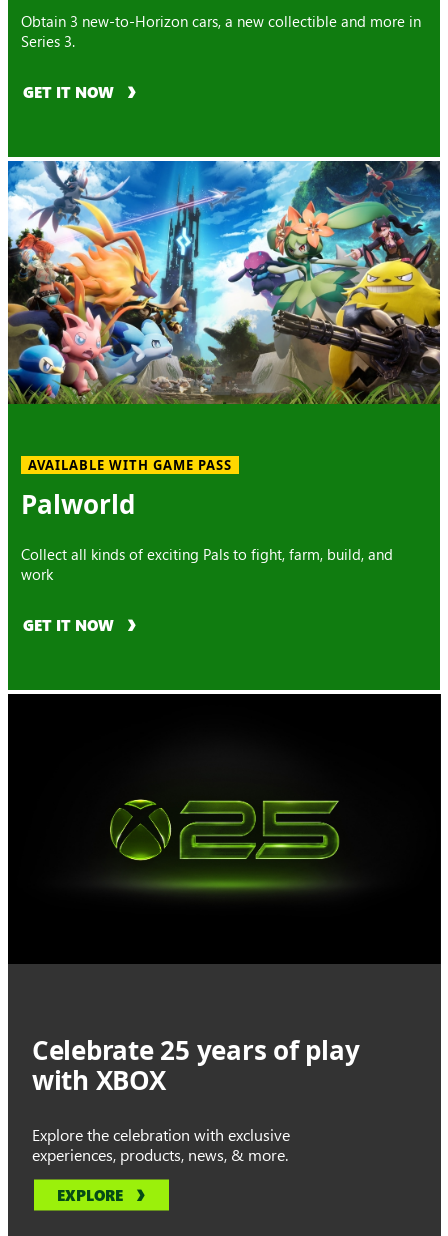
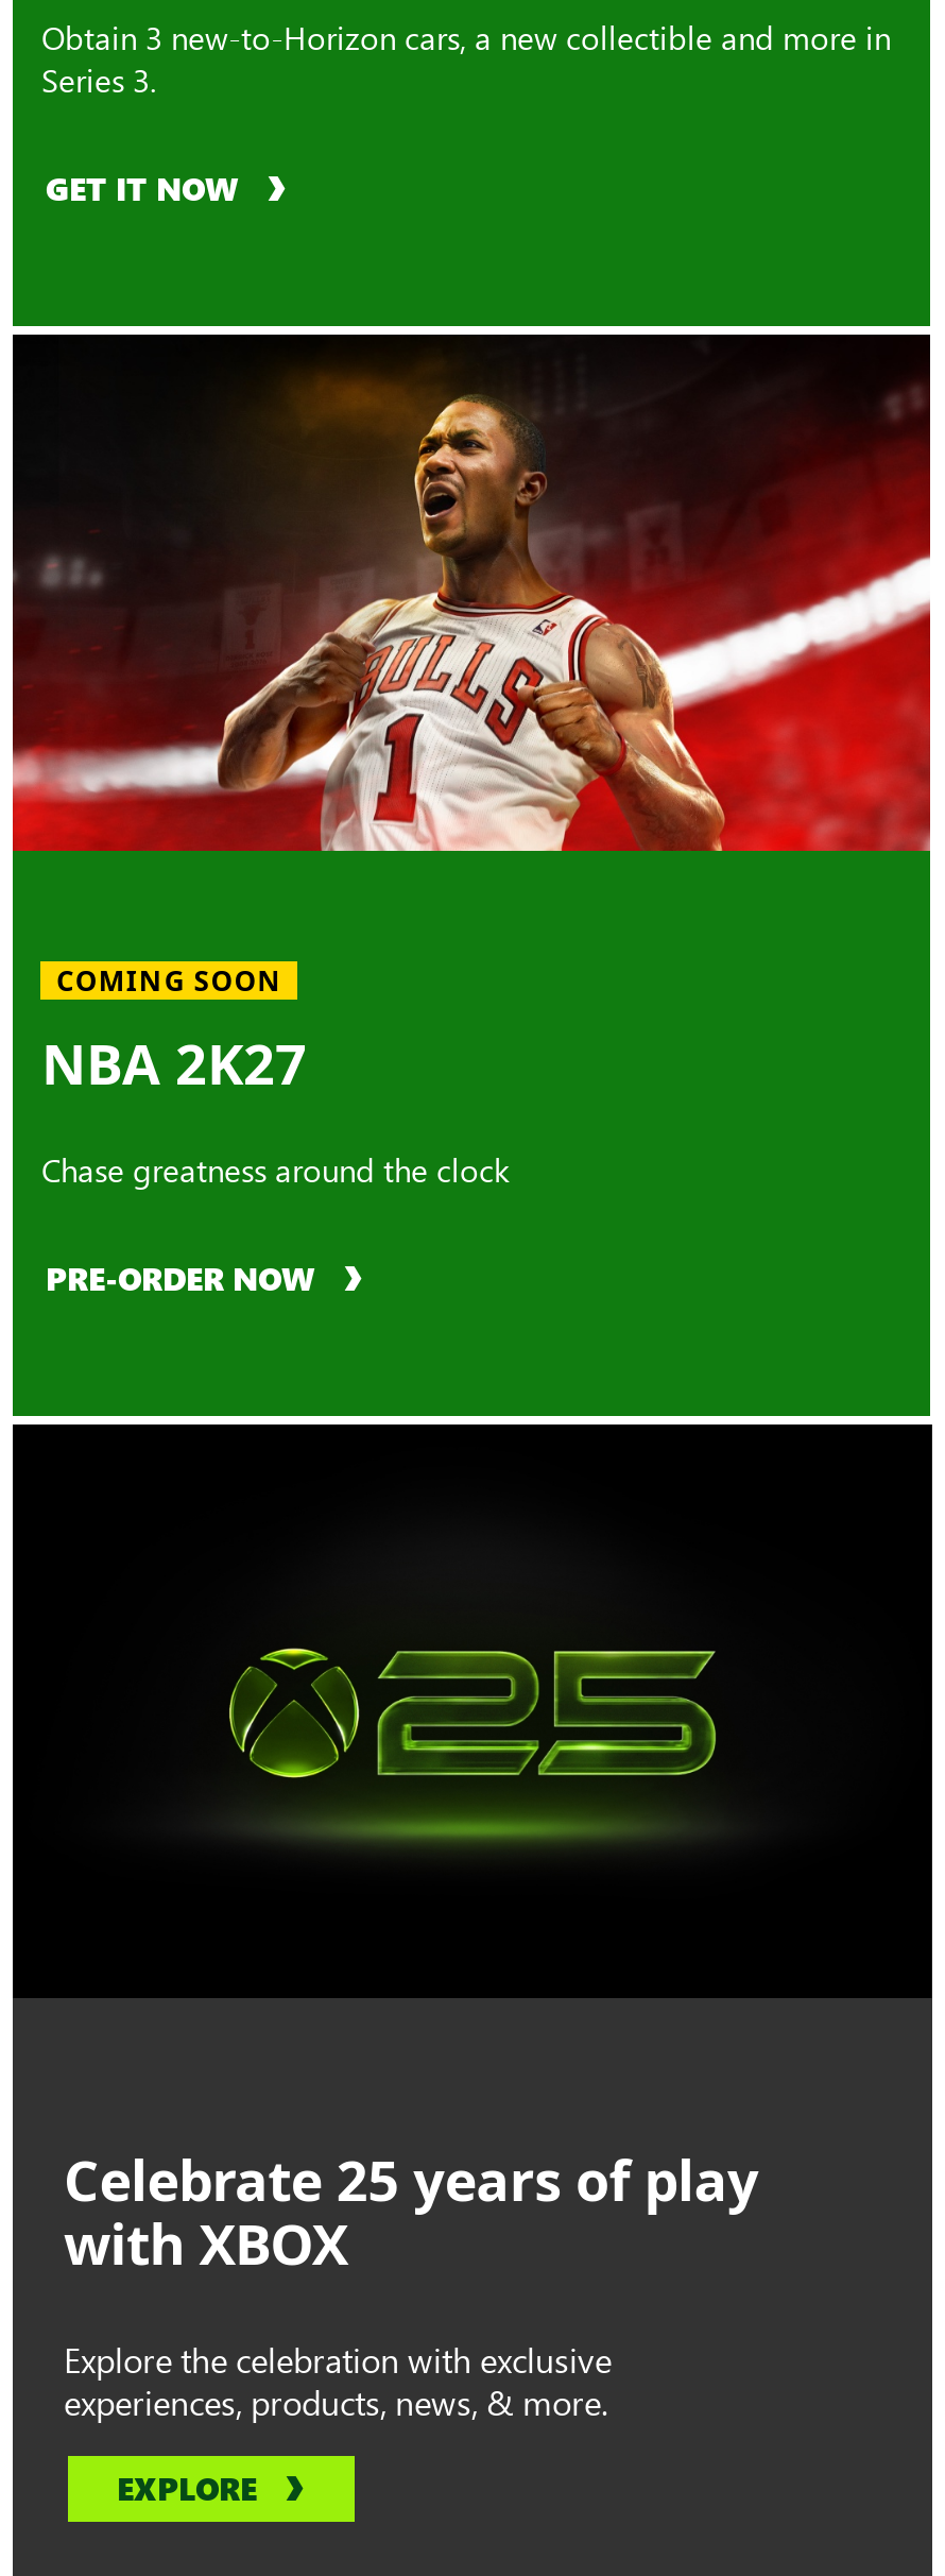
- [image]
+ [image]

- AVAILABLE WITH GAME PASS
- Palworld
+ COMING SOON
+ NBA 2K27

- Collect all kinds of exciting Pals to fight, farm, build, and
- work
+ Chase greatness around the clock

- GET IT NOW
+ PRE-ORDER NOW
